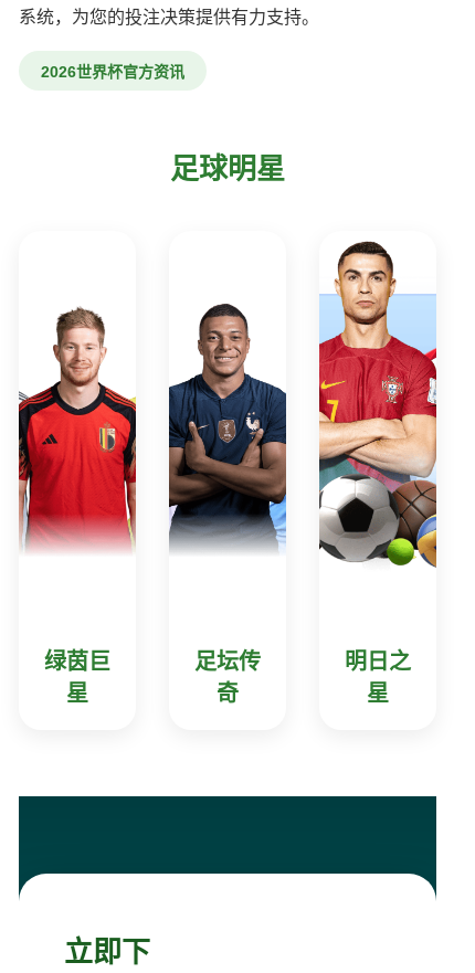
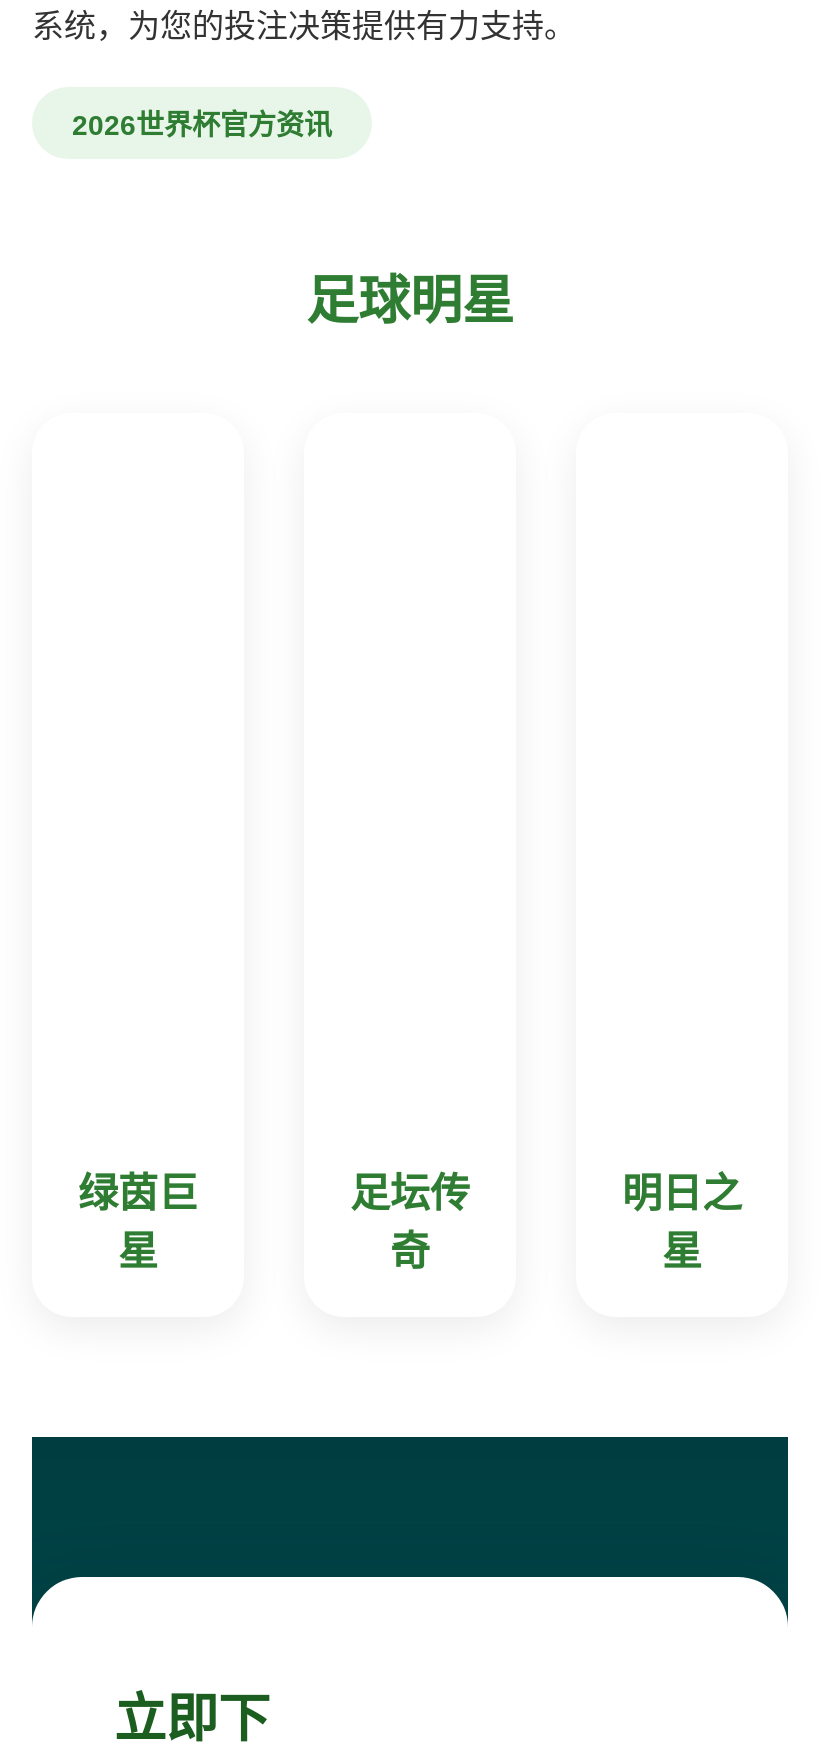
- [image]

- [image]

- [image]
